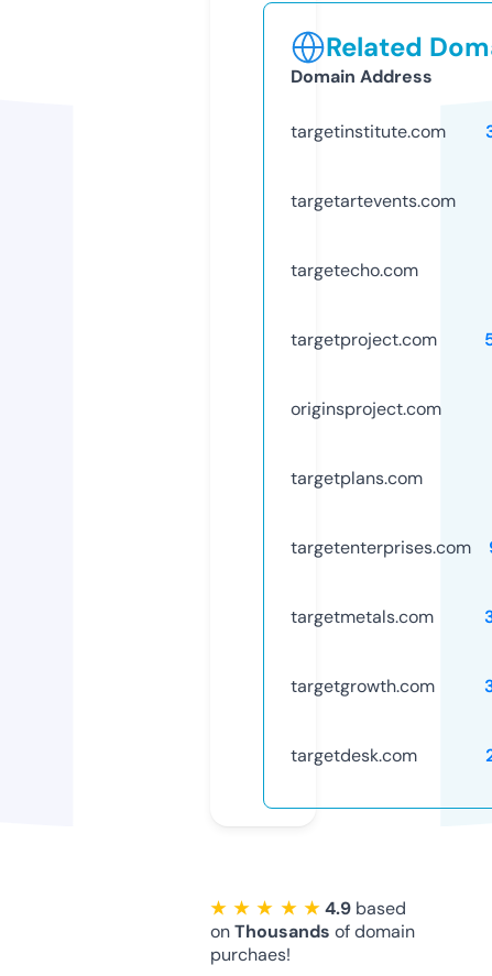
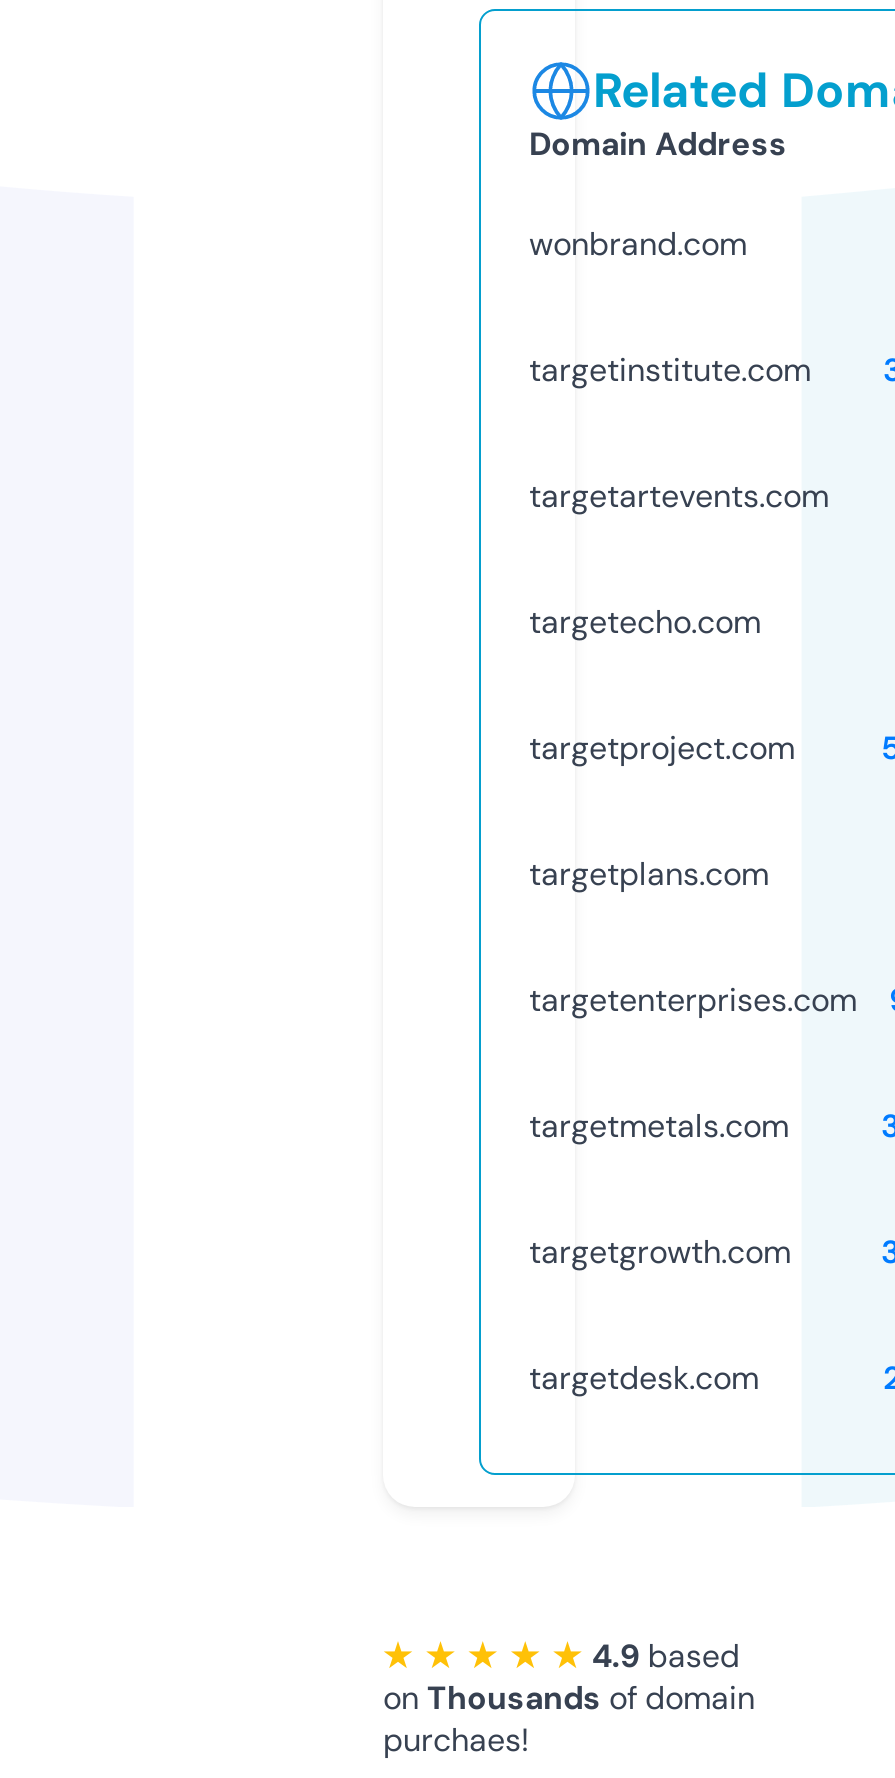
+ wonbrand.com

moved down: targetinstitute.com | targetartevents.com | targetecho.com | targetproject.com

- originsproject.com
